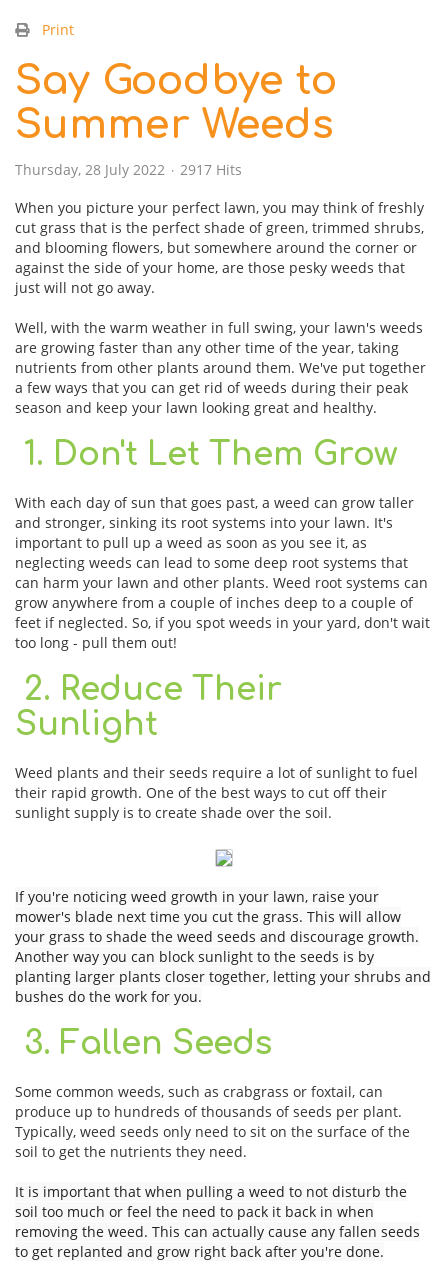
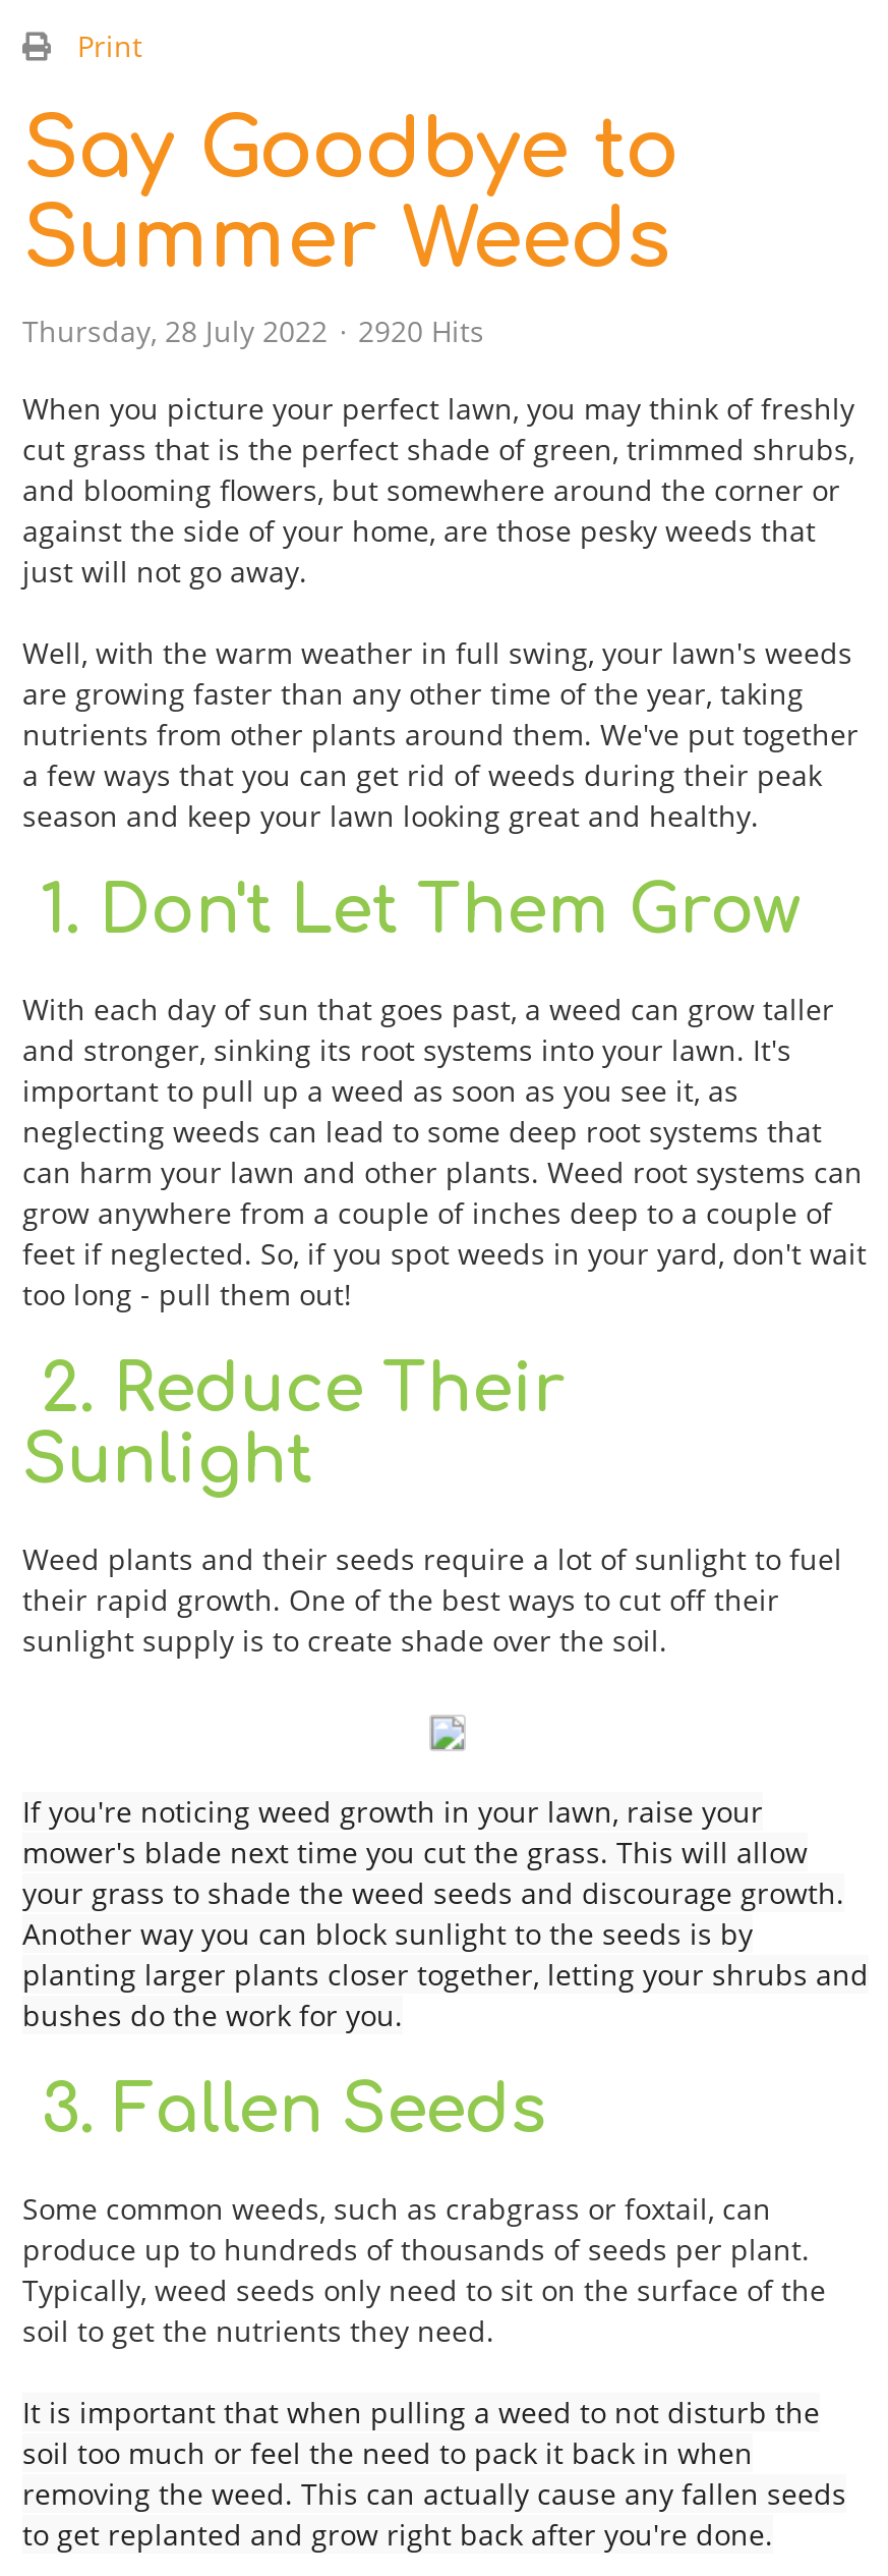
- Thursday, 28 July 2022 2917 Hits
+ Thursday, 28 July 2022 2920 Hits
